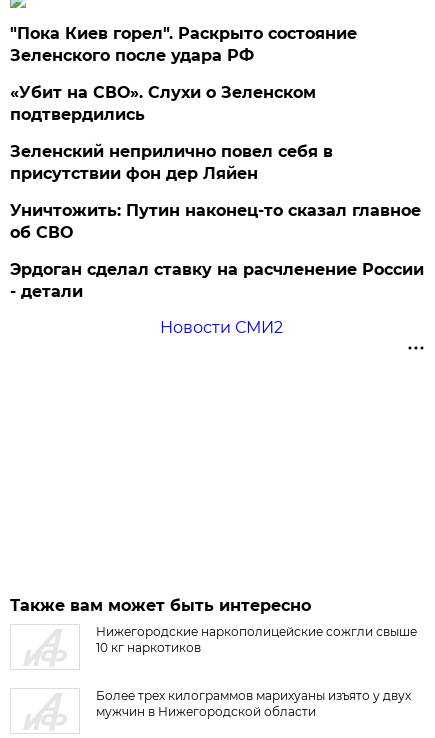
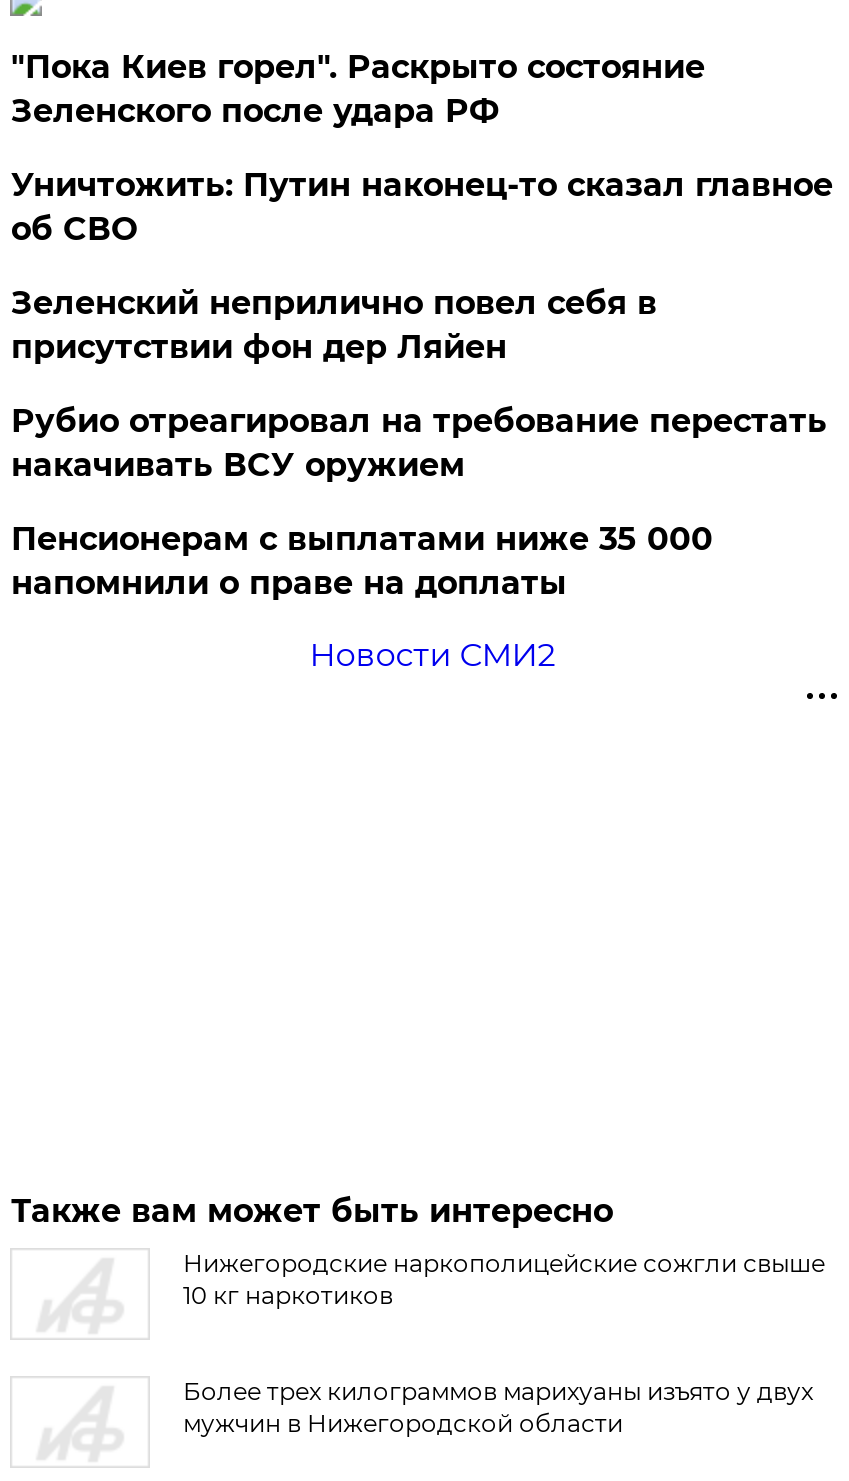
- «Убит на СВО». Слухи о Зеленском
- подтвердились

+ Рубио отреагировал на требование перестать
+ накачивать ВСУ оружием

moved up: Уничтожить: Путин наконец-то сказал главное | об СВО

- Эрдоган сделал ставку на расчленение России
- - детали
+ Пенсионерам с выплатами ниже 35 000
+ напомнили о праве на доплаты
